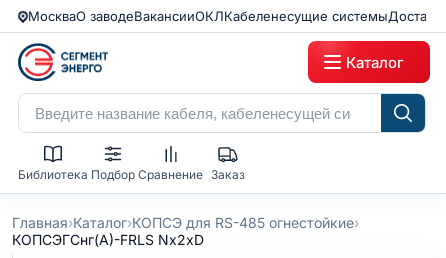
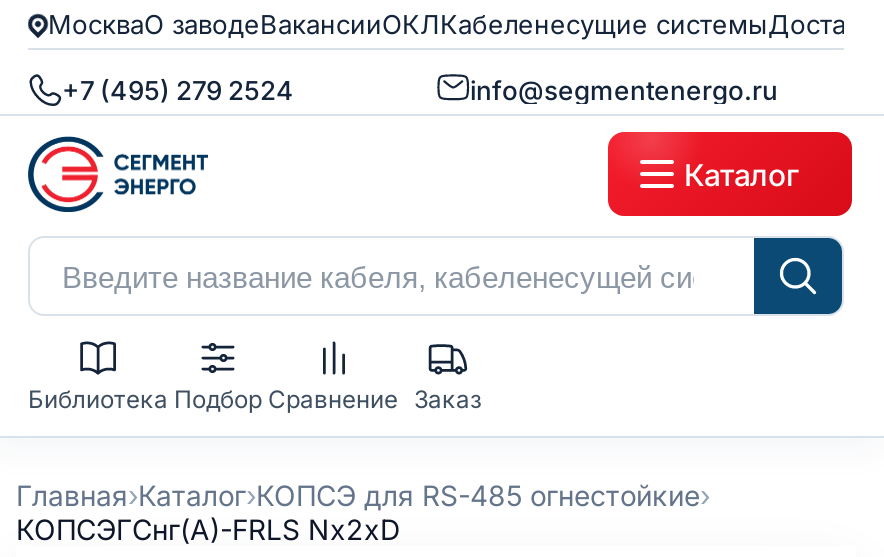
+ +7 (495) 279 2524
+ info@segmentenergo.ru
